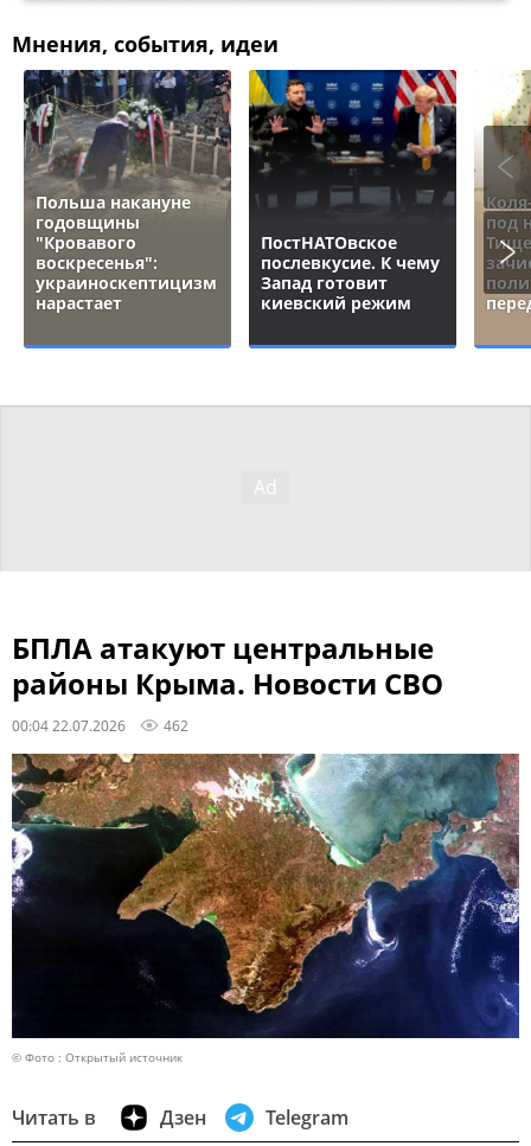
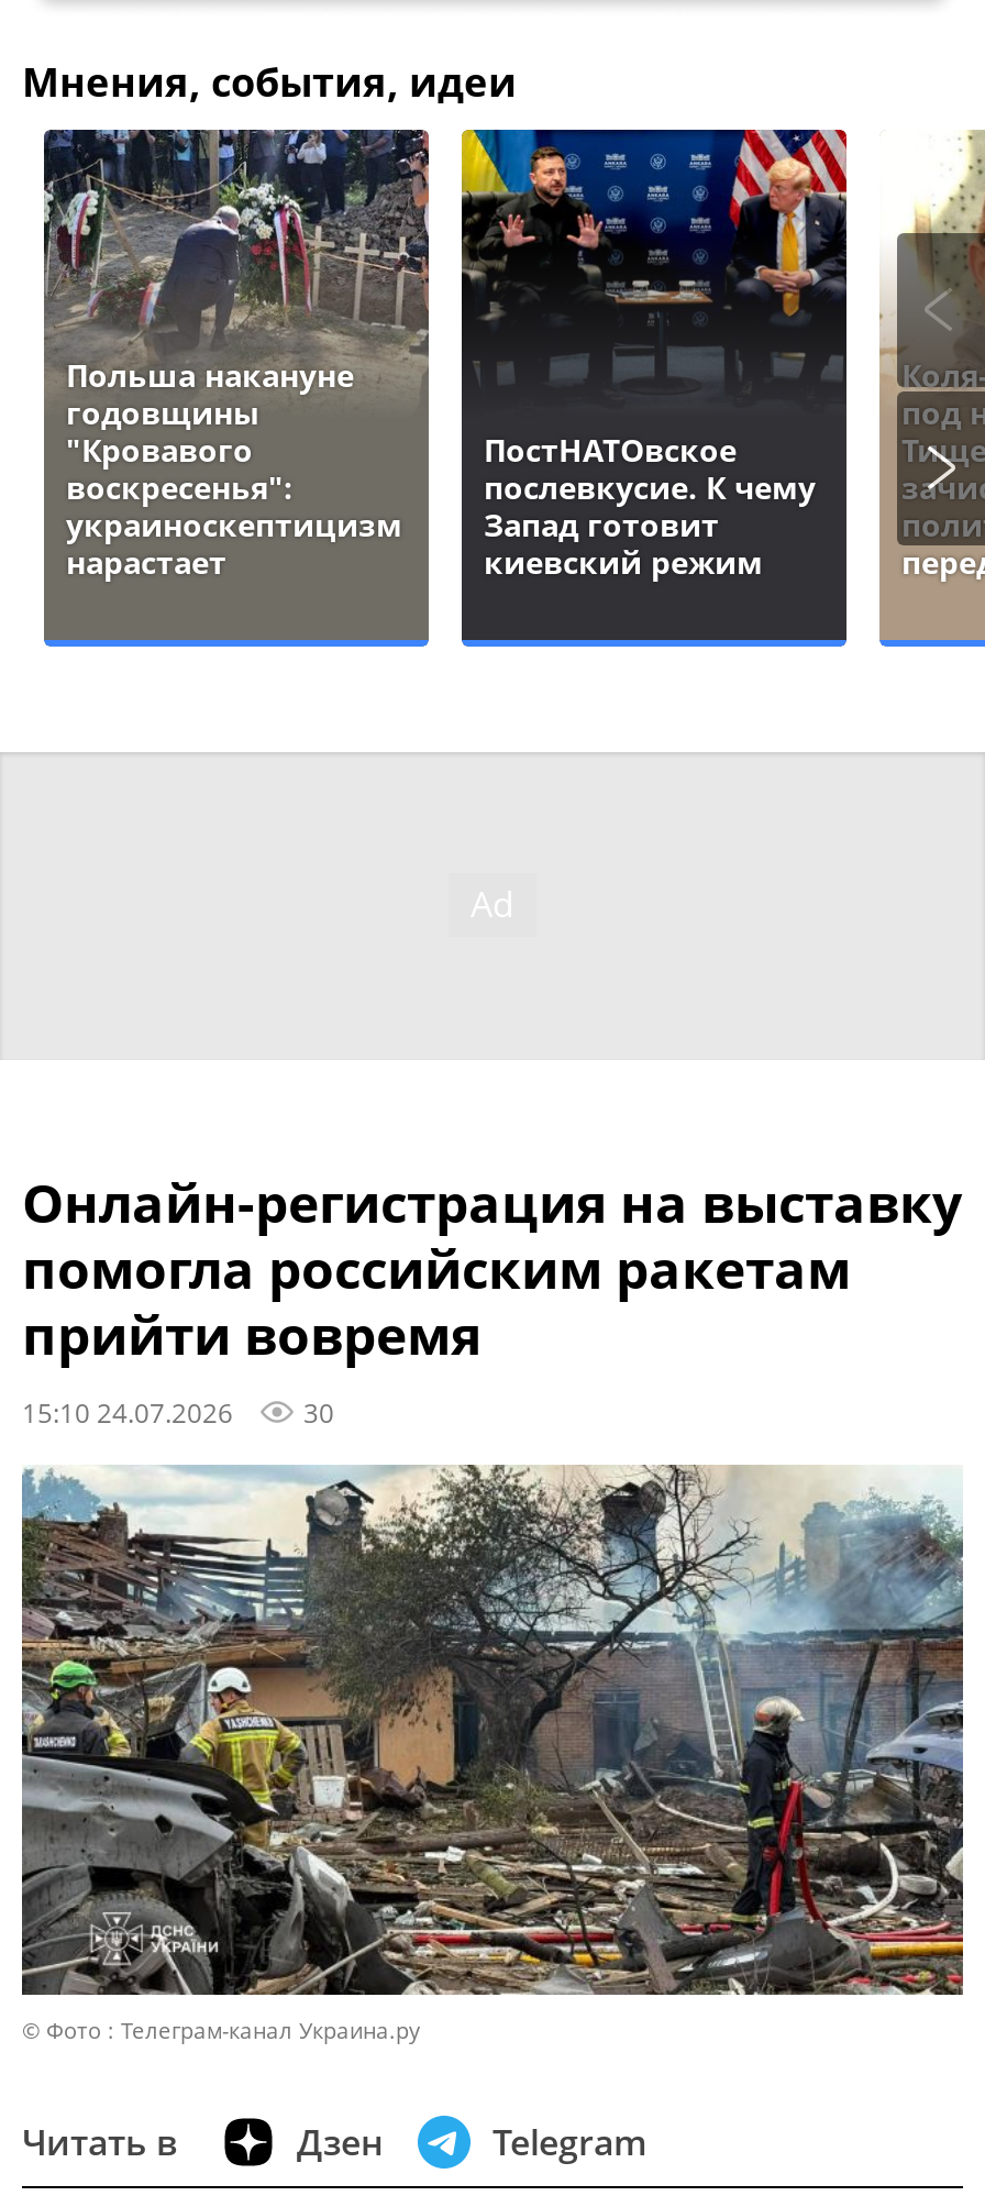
- БПЛА атакуют центральные
- районы Крыма. Новости СВО
- 00:04 22.07.2026
- 462
+ Онлайн-регистрация на выставку
+ помогла российским ракетам
+ прийти вовремя
+ 15:10 24.07.2026
+ 30

- [image]
- © Фото : Открытый источник
+ [image]
+ © Фото : Телеграм-канал Украина.ру
